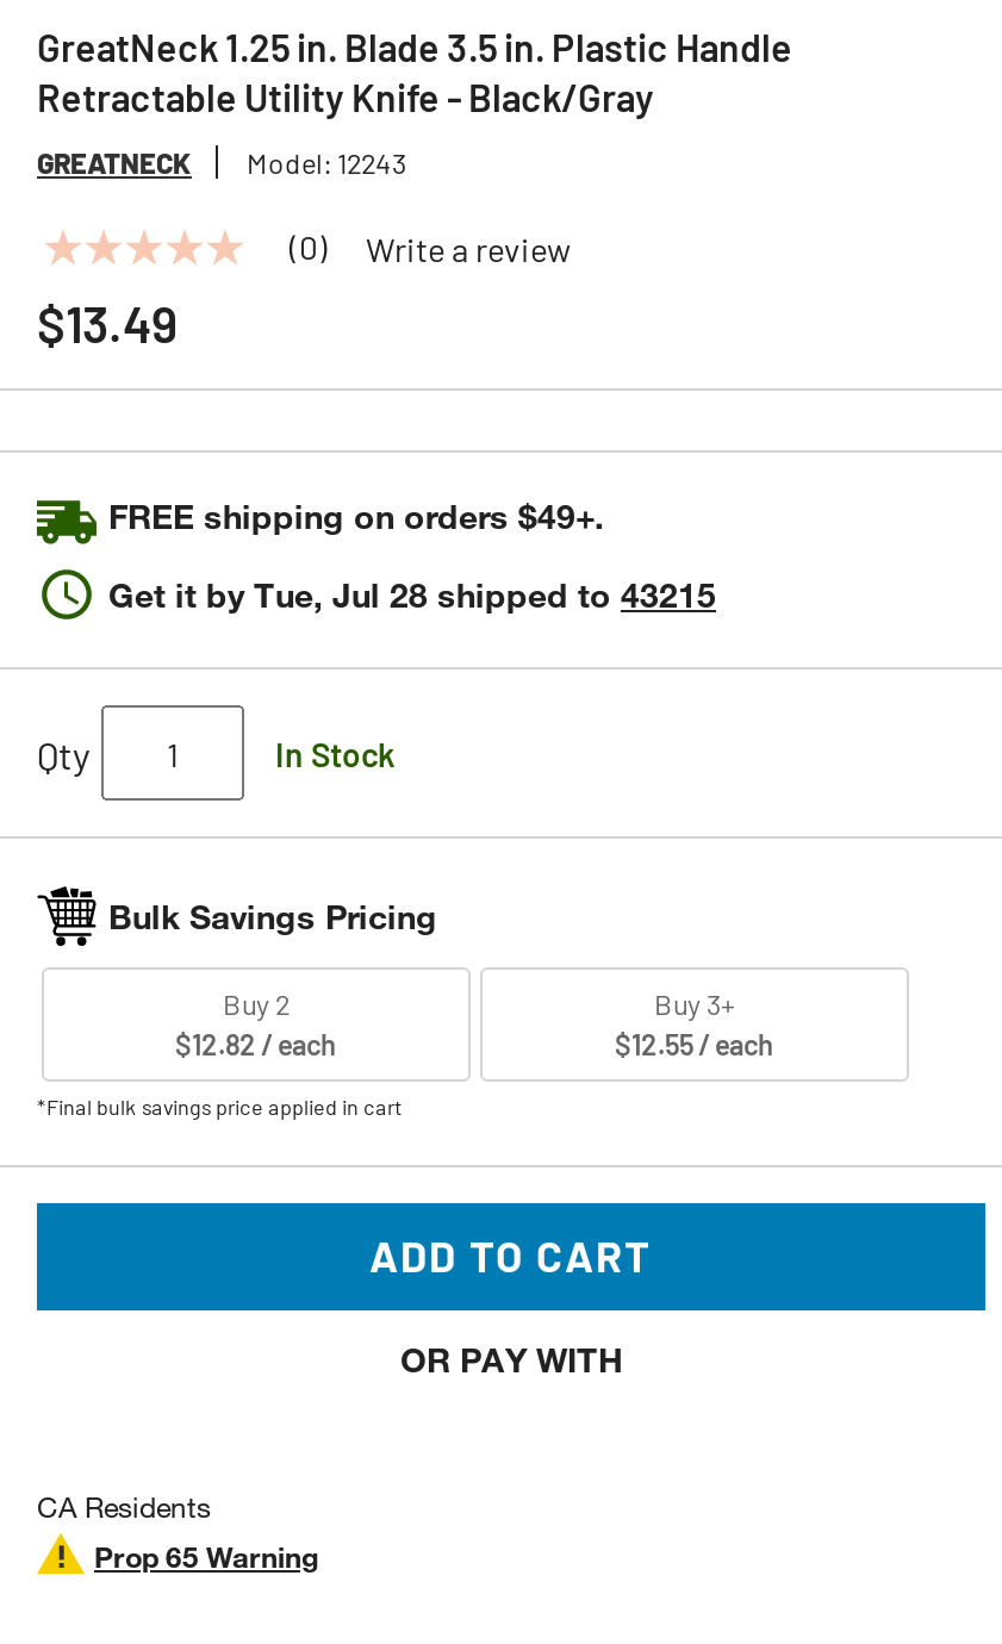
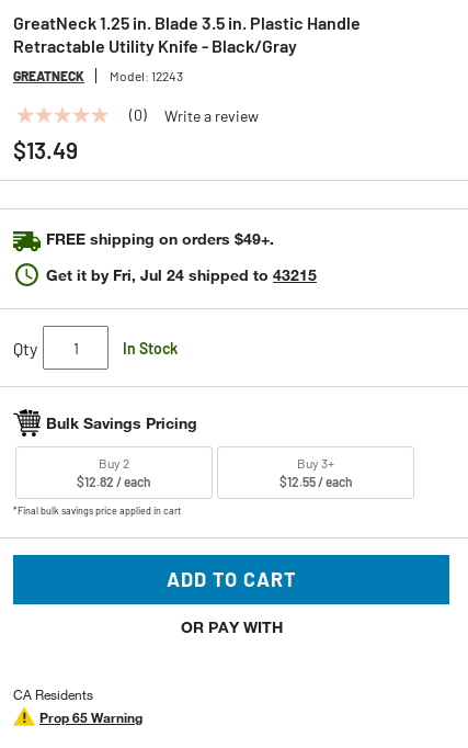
- Get it by Tue, Jul 28 shipped to 43215
+ Get it by Fri, Jul 24 shipped to 43215
